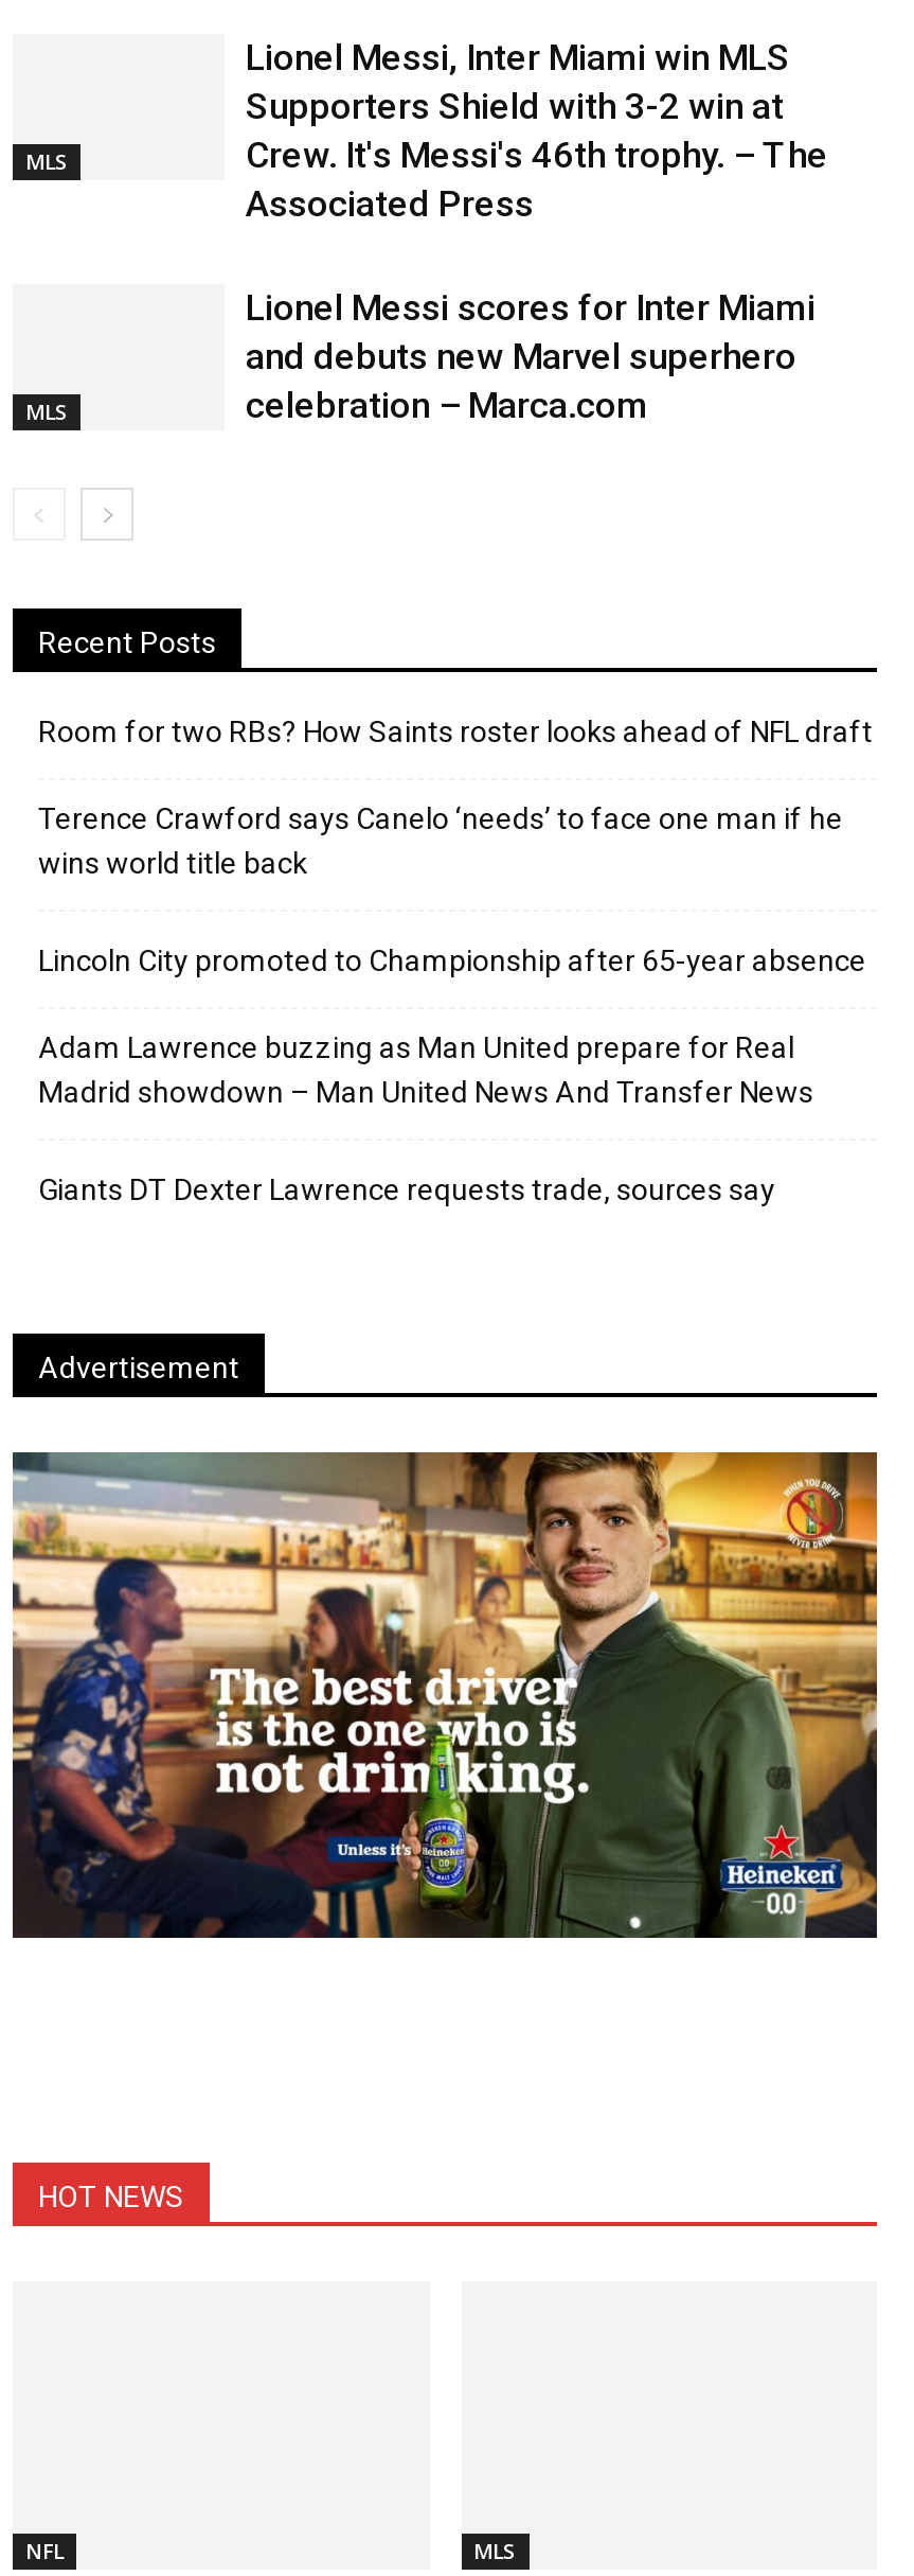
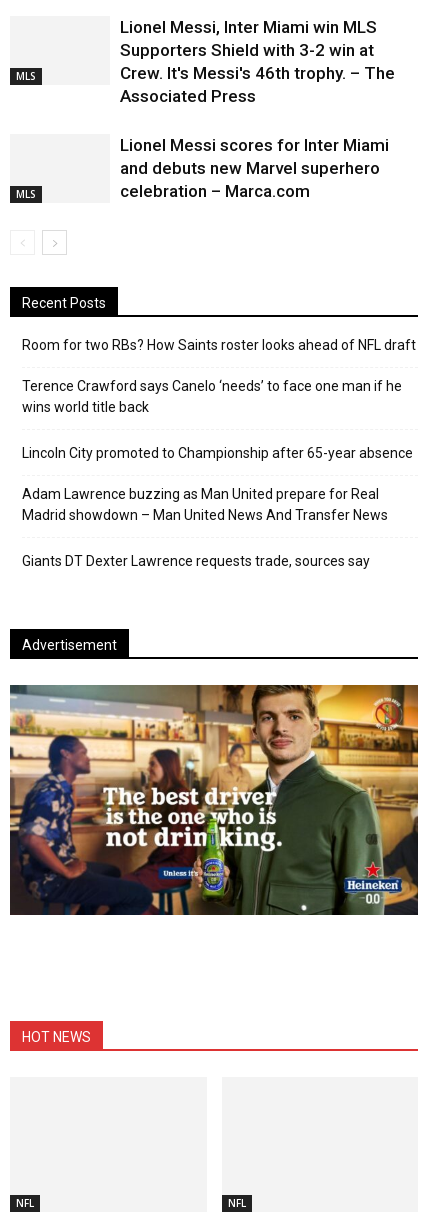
- MLS
+ NFL
